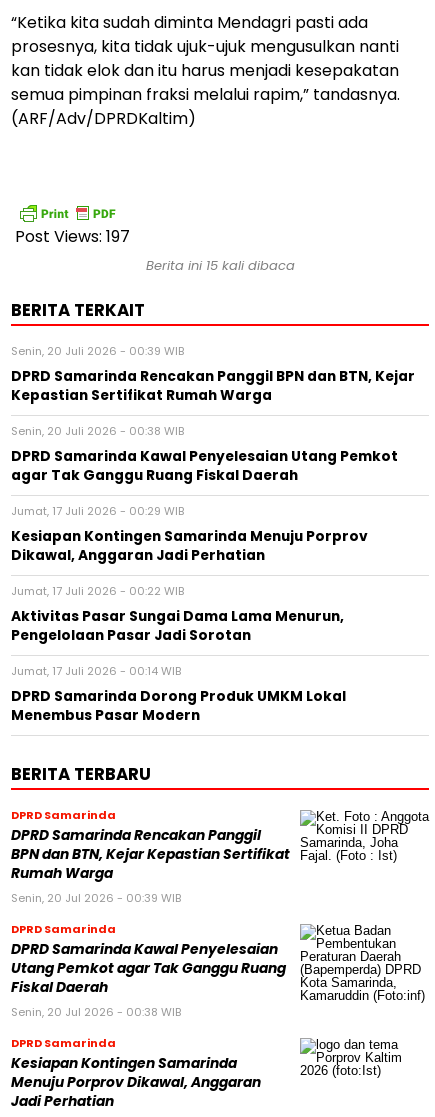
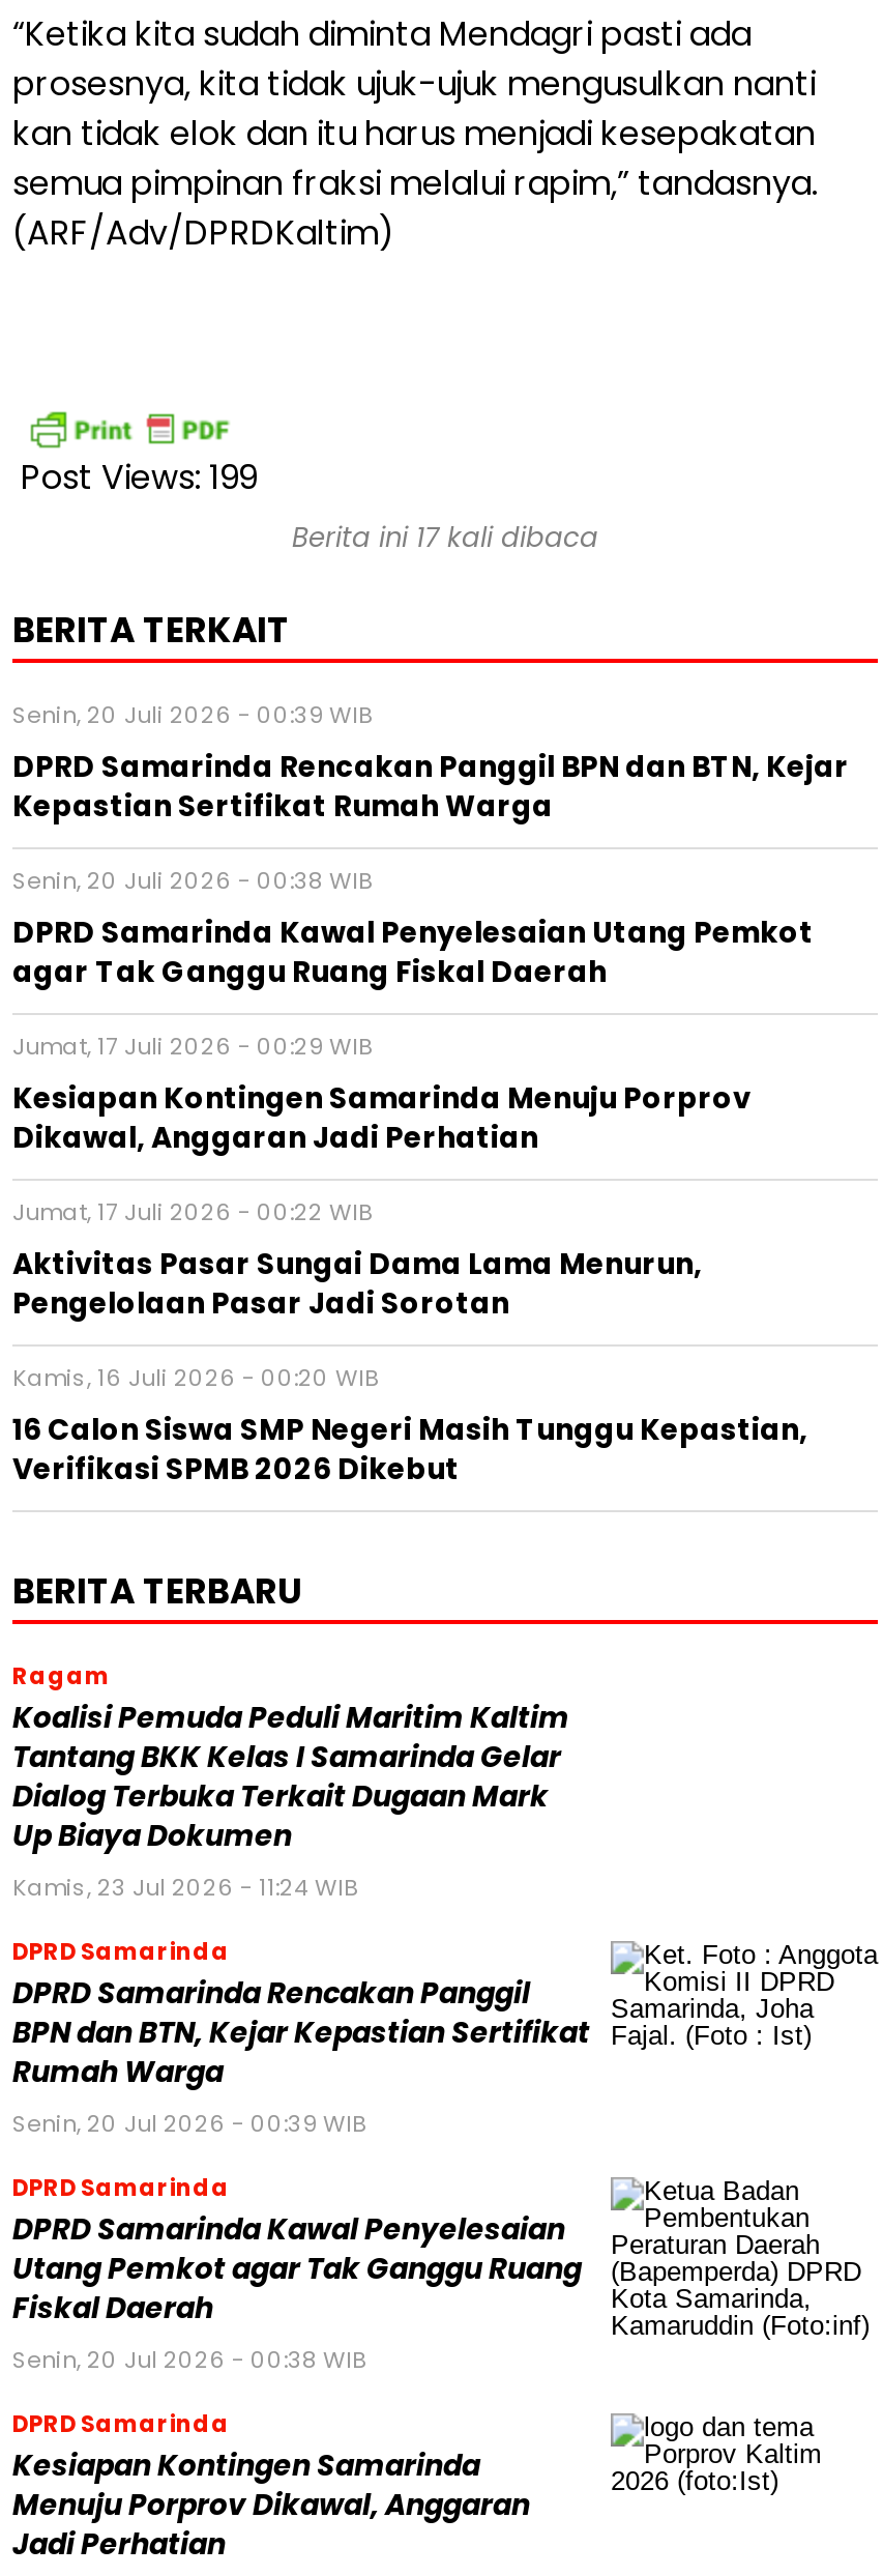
- Post Views: 197
+ Post Views: 199

- Berita ini 15 kali dibaca
+ Berita ini 17 kali dibaca

- Jumat, 17 Juli 2026 - 00:14 WIB
- DPRD Samarinda Dorong Produk UMKM Lokal
- Menembus Pasar Modern
+ Kamis, 16 Juli 2026 - 00:20 WIB
+ 16 Calon Siswa SMP Negeri Masih Tunggu Kepastian,
+ Verifikasi SPMB 2026 Dikebut

+ Ragam
+ Koalisi Pemuda Peduli Maritim Kaltim
+ Tantang BKK Kelas I Samarinda Gelar
+ Dialog Terbuka Terkait Dugaan Mark
+ Up Biaya Dokumen
+ Kamis, 23 Jul 2026 - 11:24 WIB
